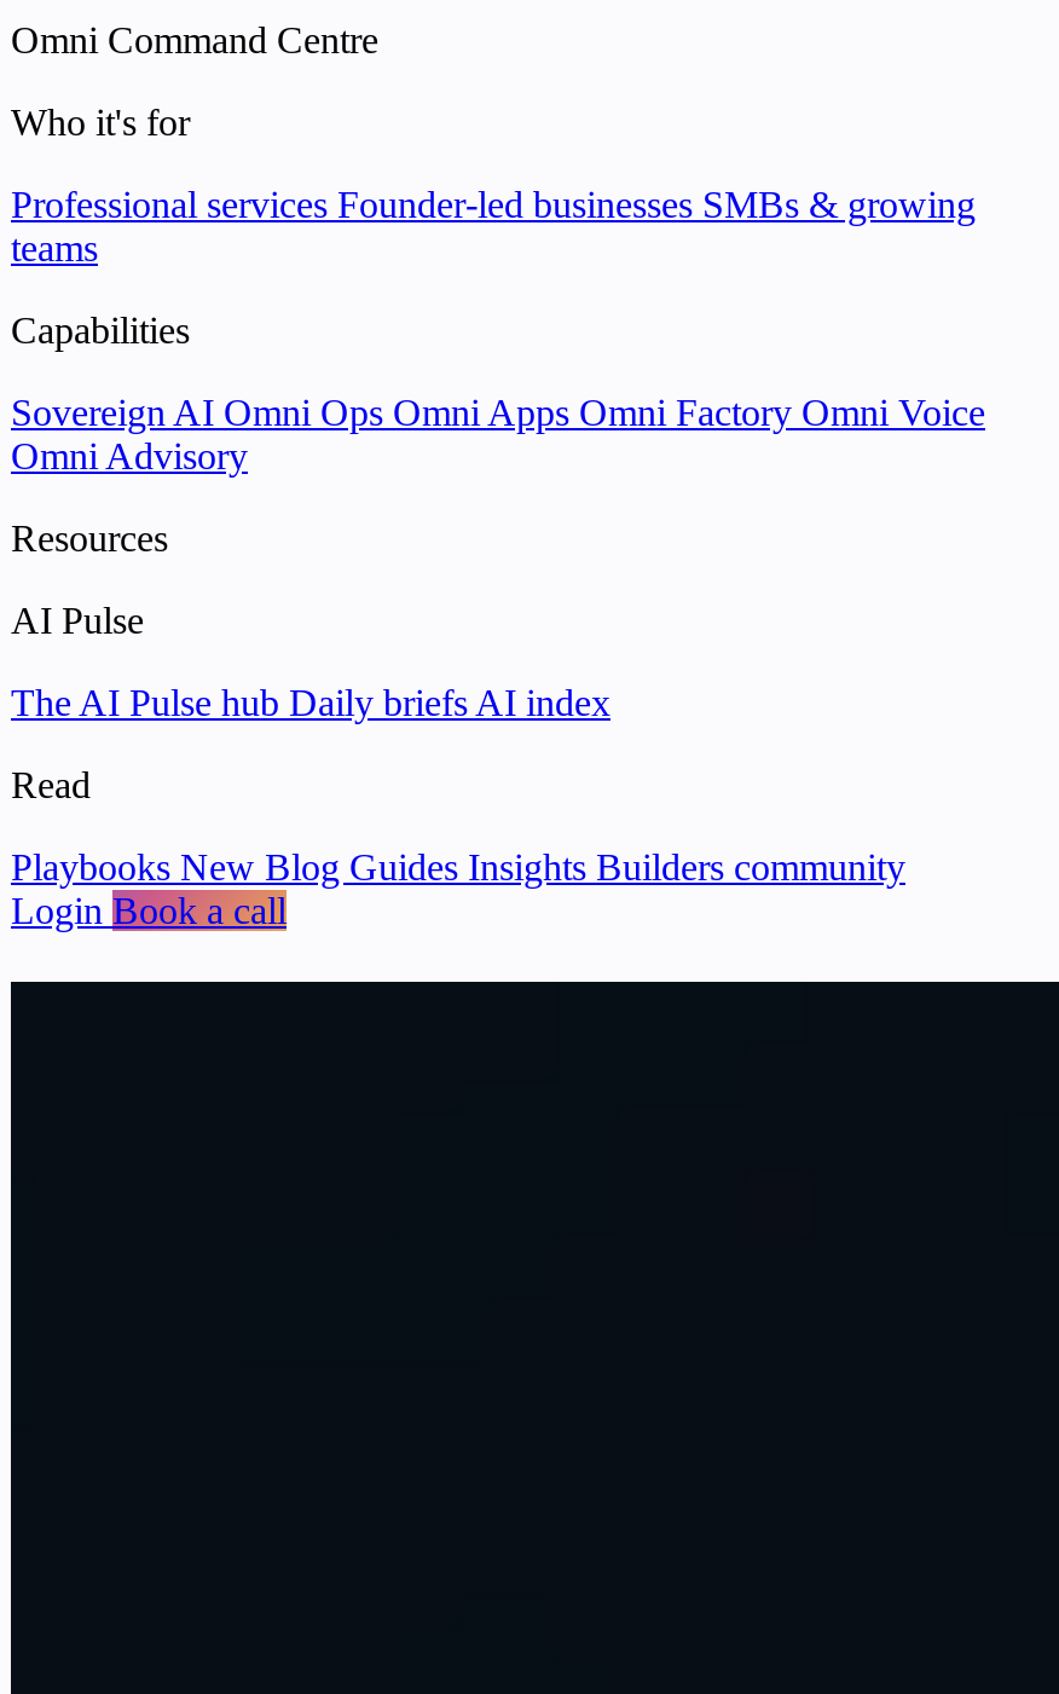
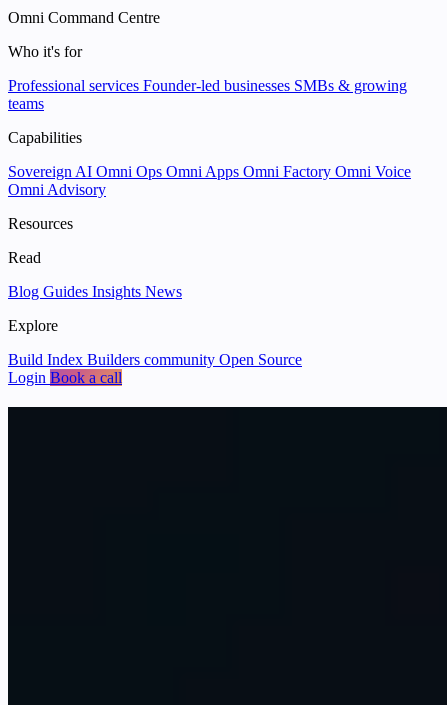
- AI Pulse
- The AI Pulse hub Daily briefs AI index

moved up: Read

- Playbooks New Blog Guides Insights Builders community
+ Blog Guides Insights News
+ Explore
+ Build Index Builders community Open Source
